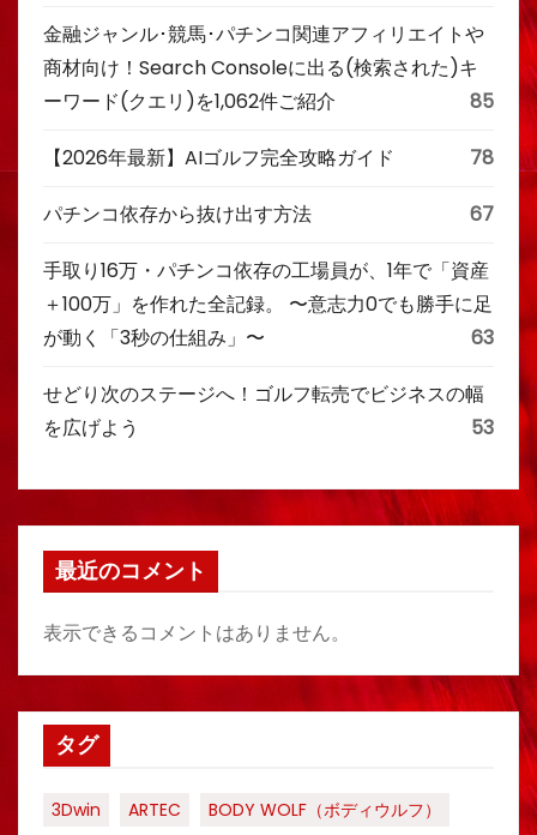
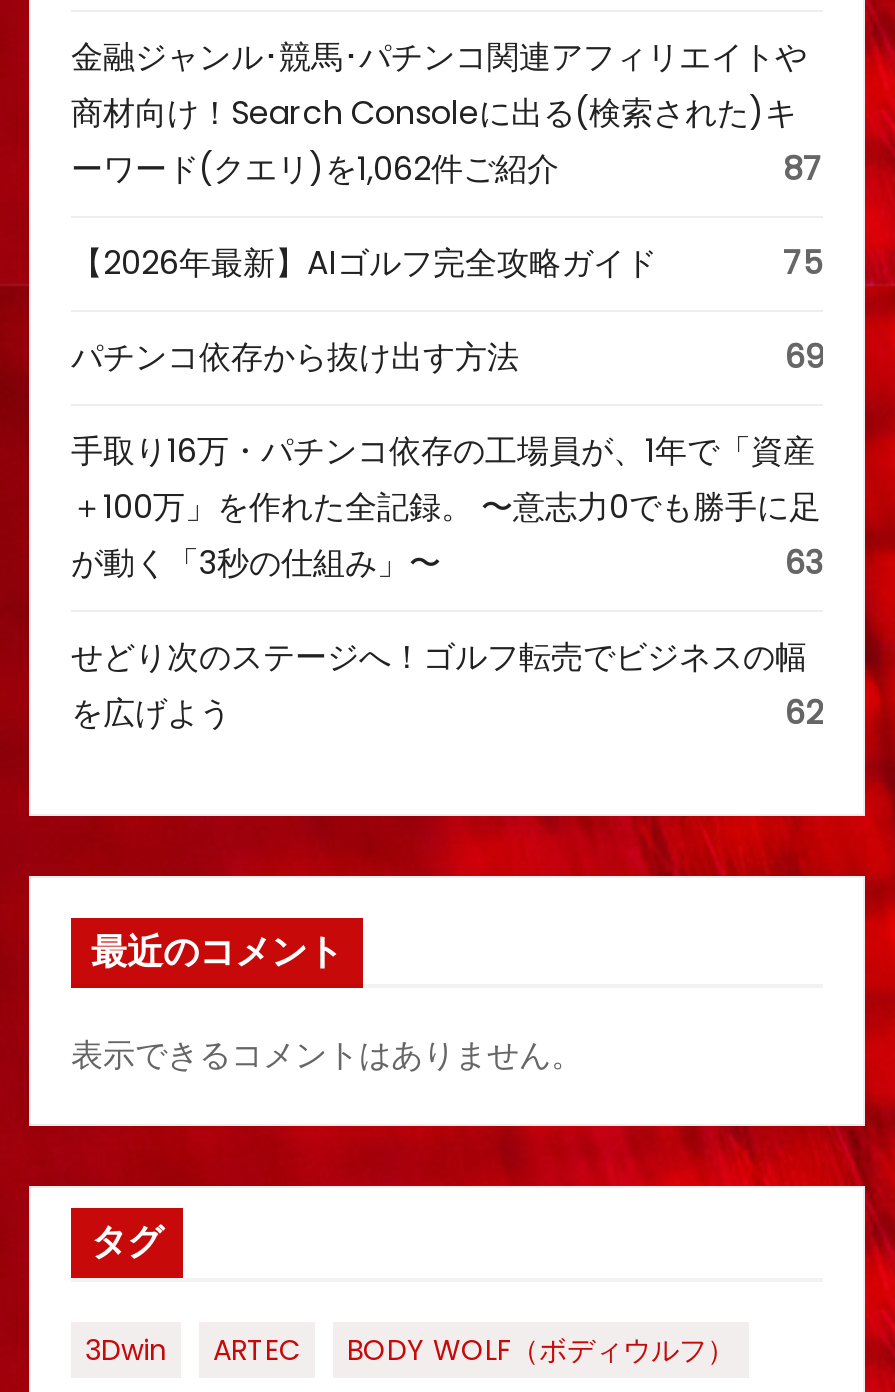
- 85
+ 87

- 78
+ 75

- 67
+ 69

- 53
+ 62
